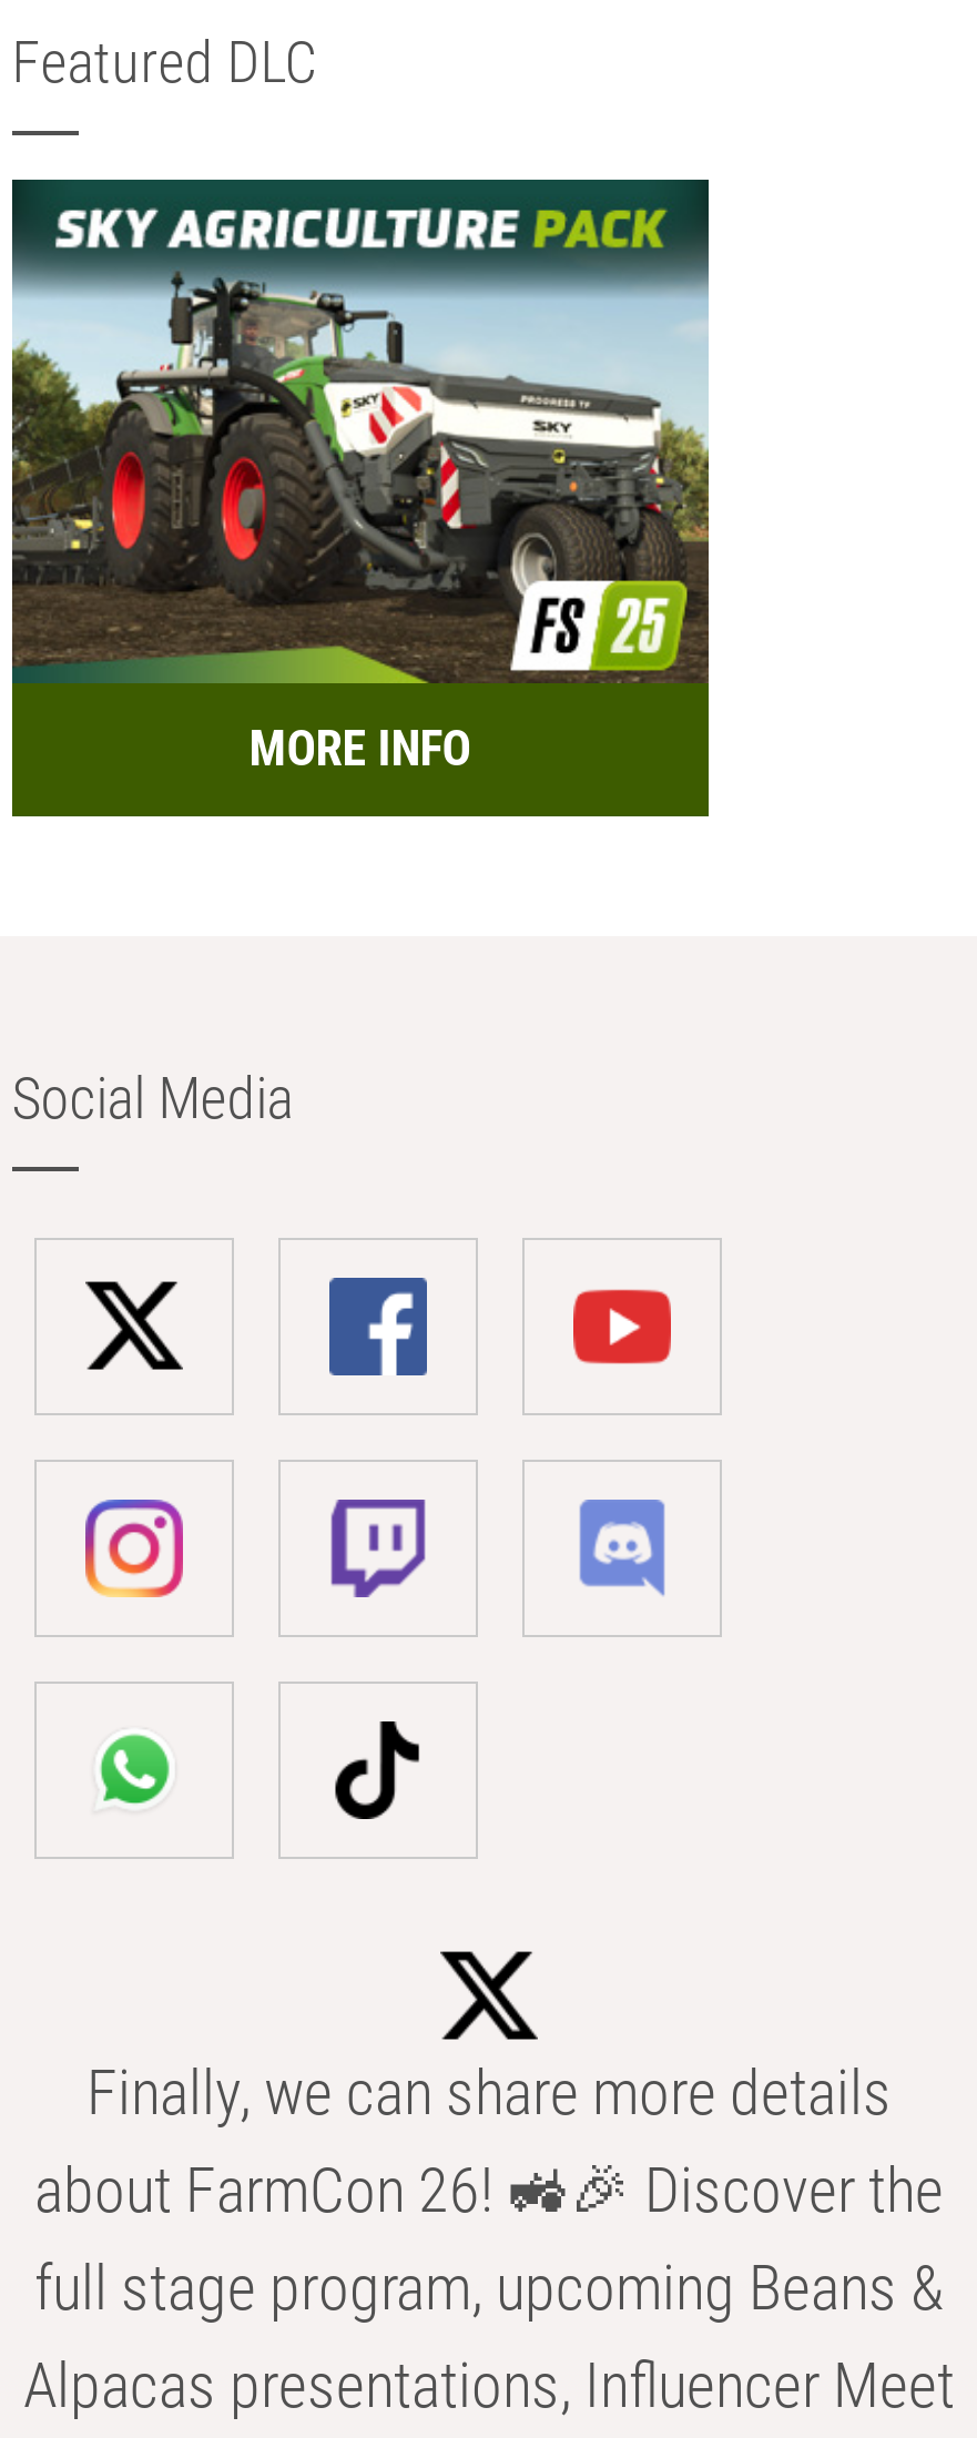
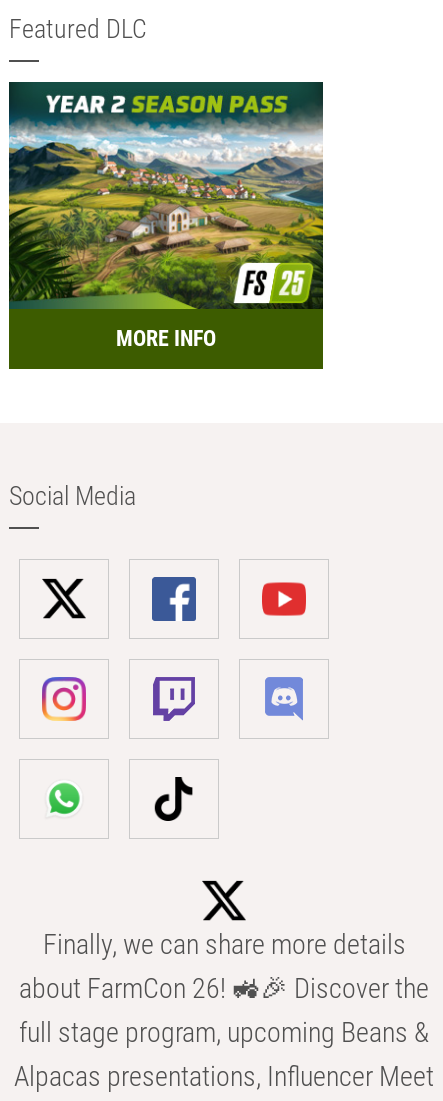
- [image]
+ [image]
